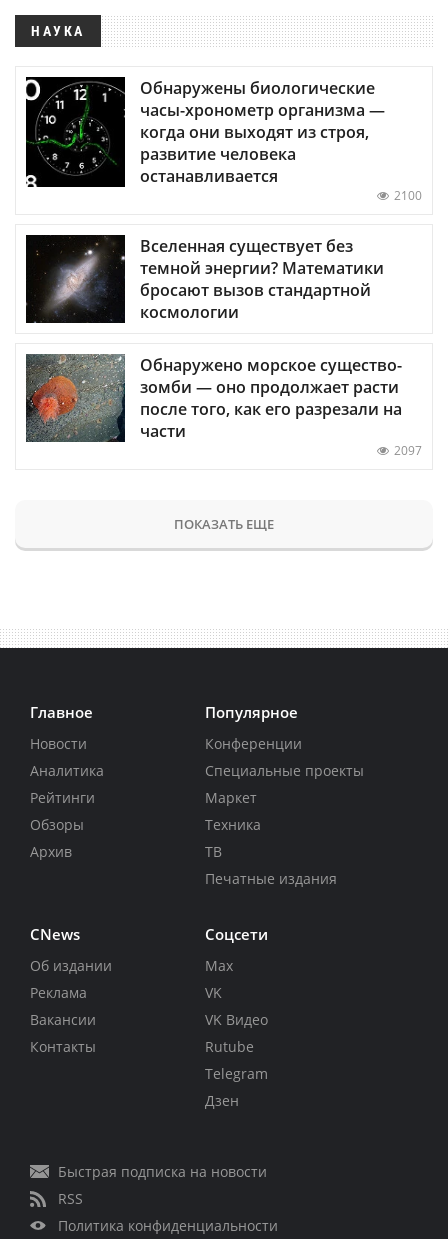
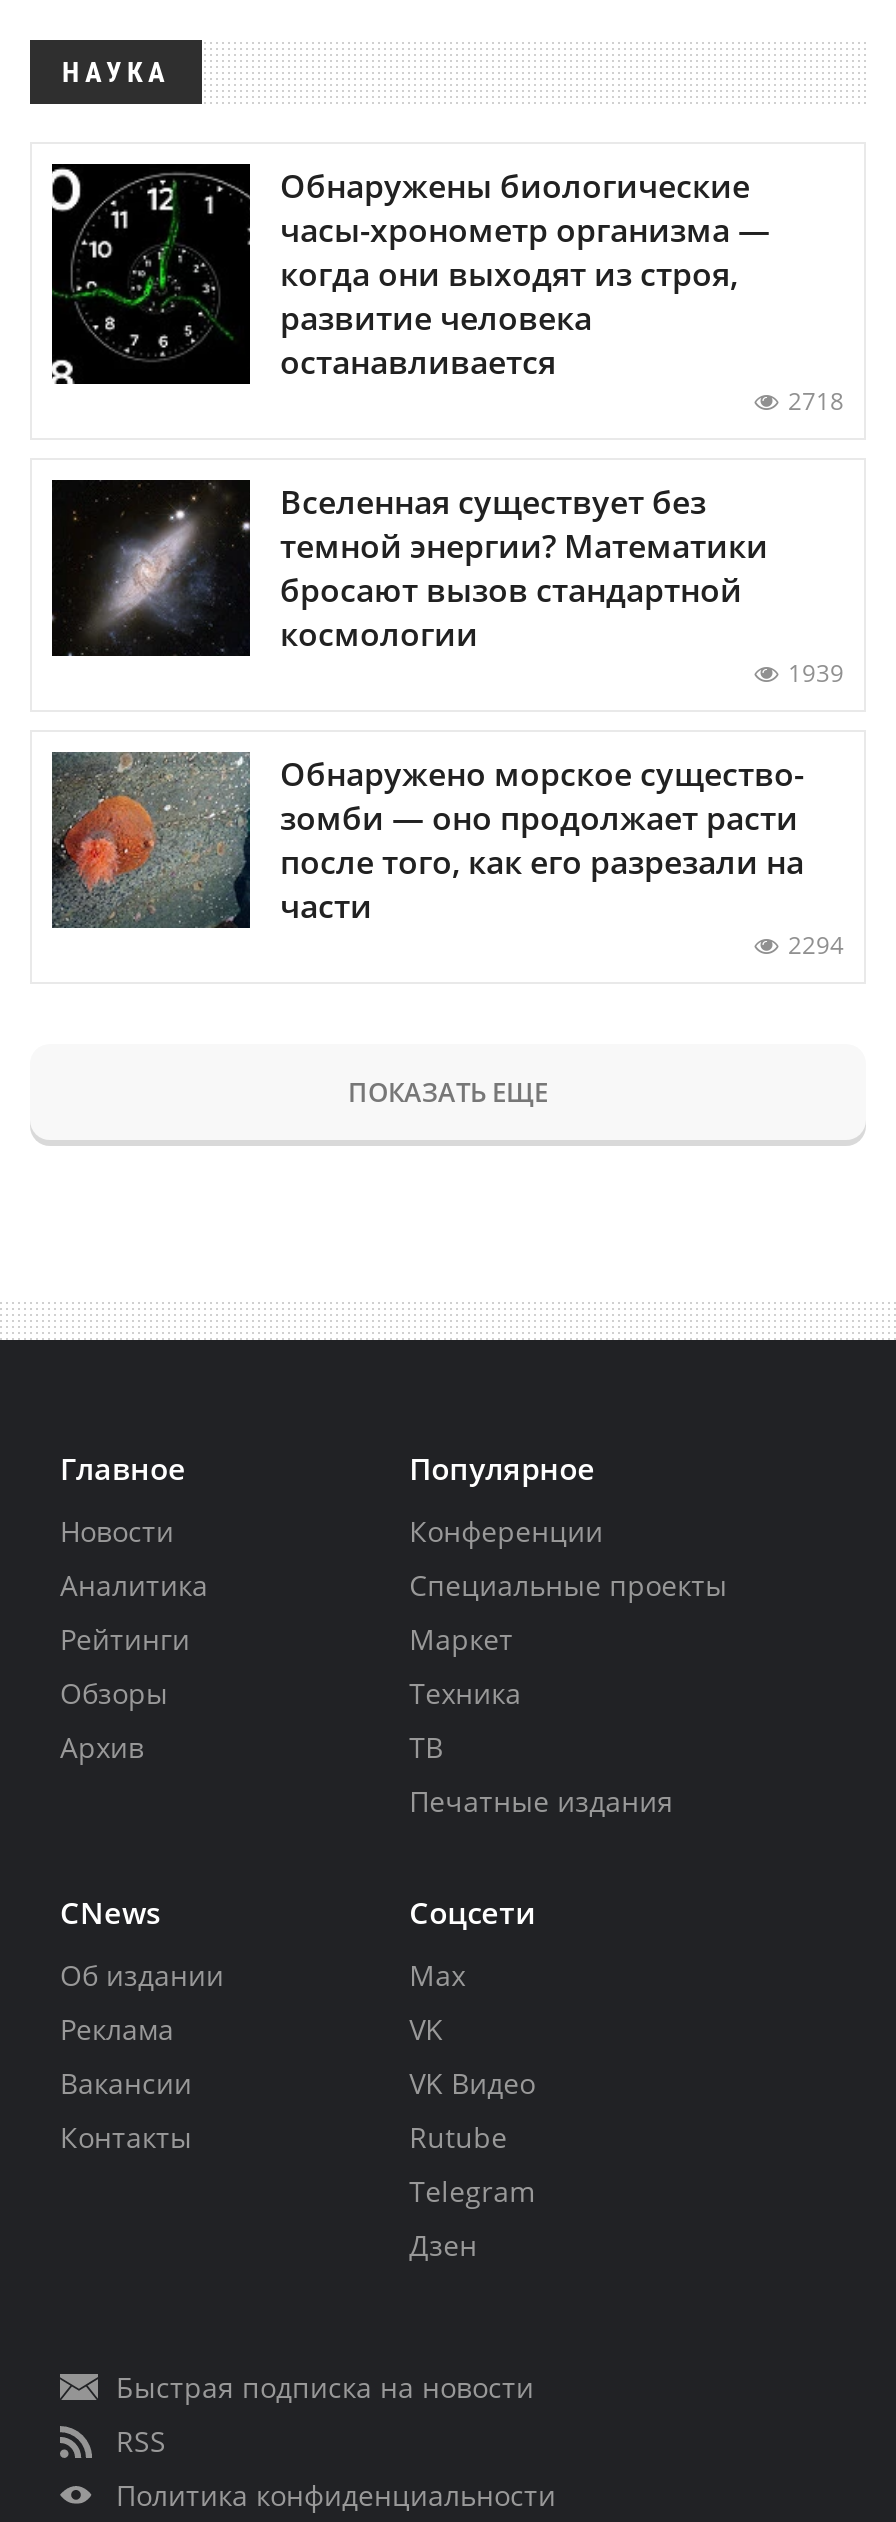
- 2100
+ 2718

+ 1939

- 2097
+ 2294
